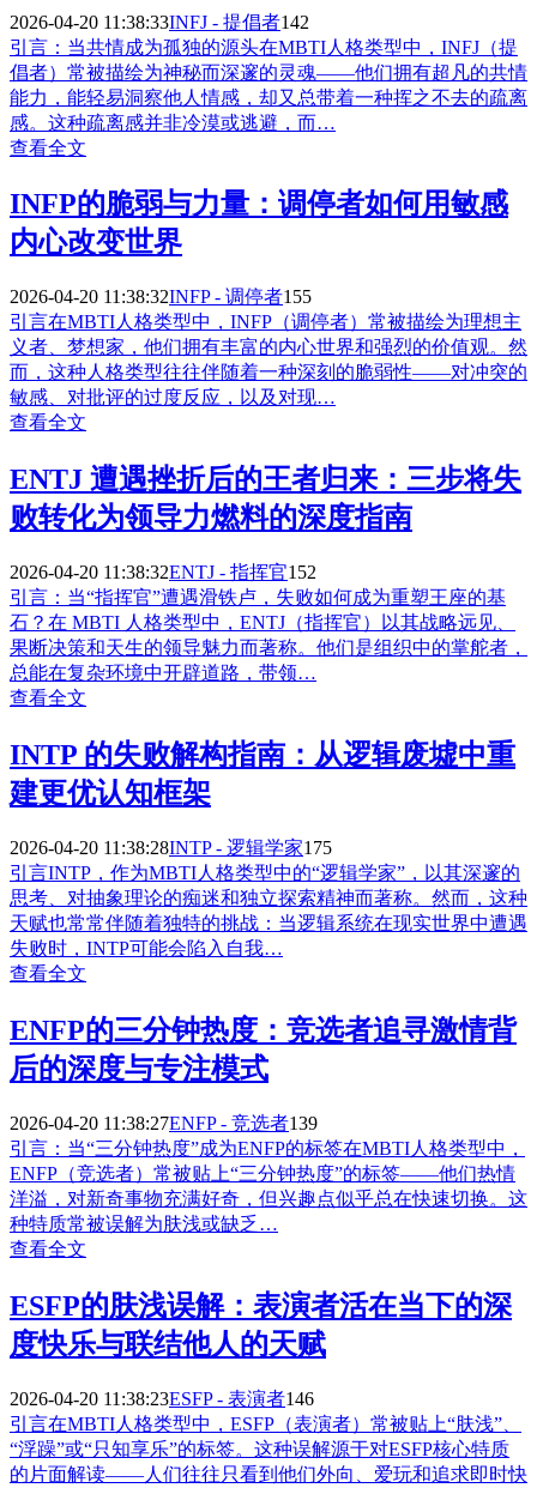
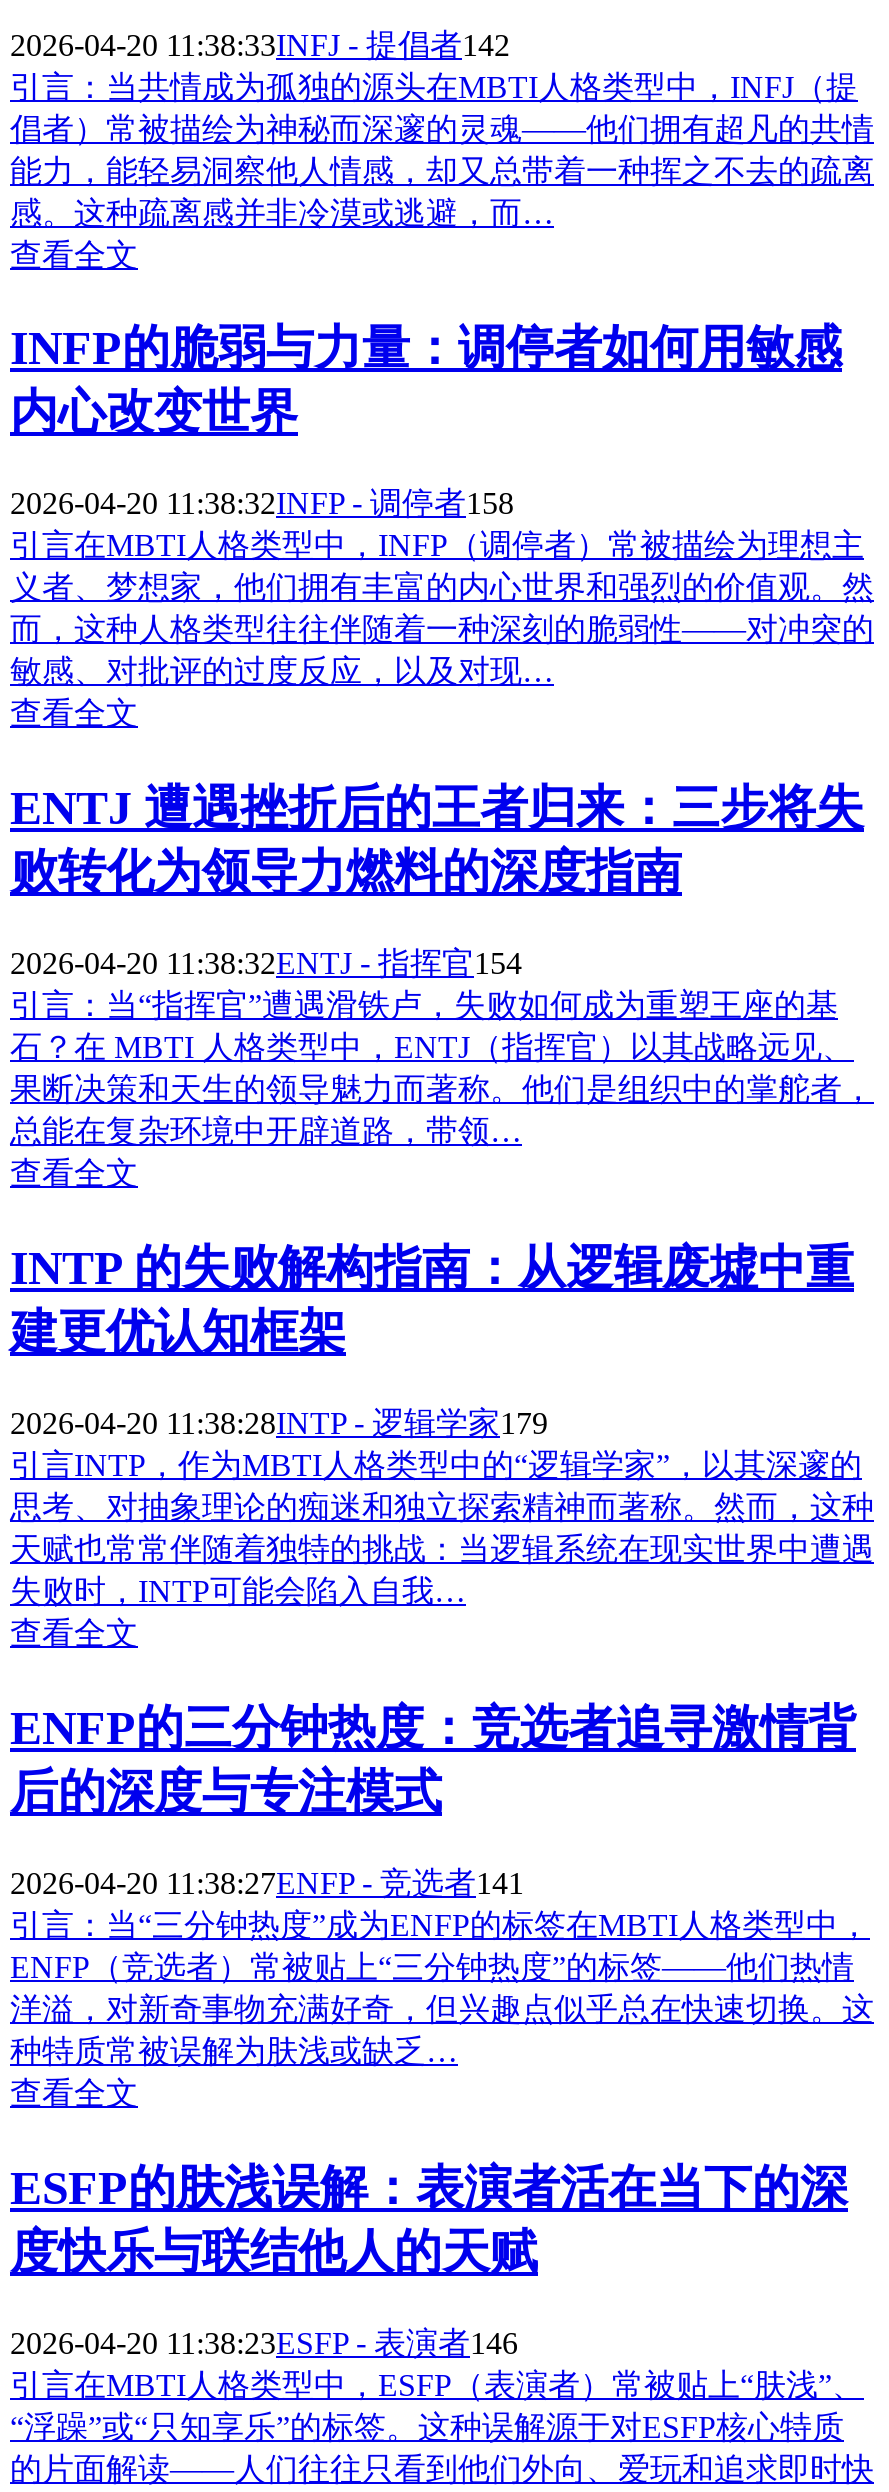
- 2026-04-20 11:38:32INFP - 调停者155
+ 2026-04-20 11:38:32INFP - 调停者158

- 2026-04-20 11:38:32ENTJ - 指挥官152
+ 2026-04-20 11:38:32ENTJ - 指挥官154

- 2026-04-20 11:38:28INTP - 逻辑学家175
+ 2026-04-20 11:38:28INTP - 逻辑学家179

- 2026-04-20 11:38:27ENFP - 竞选者139
+ 2026-04-20 11:38:27ENFP - 竞选者141
